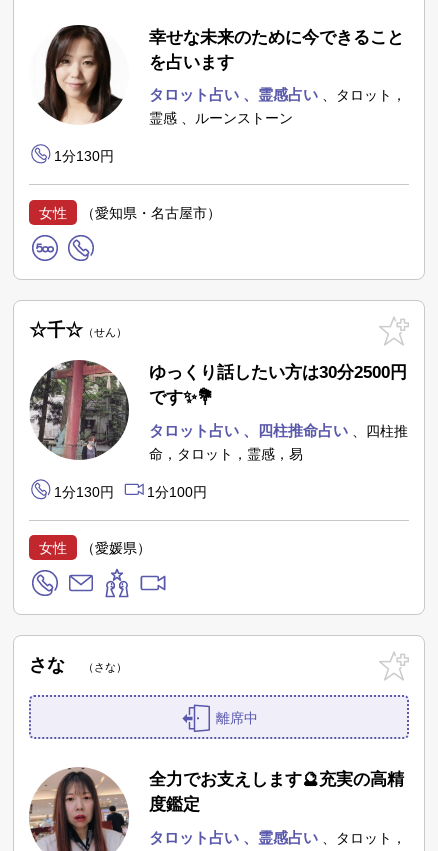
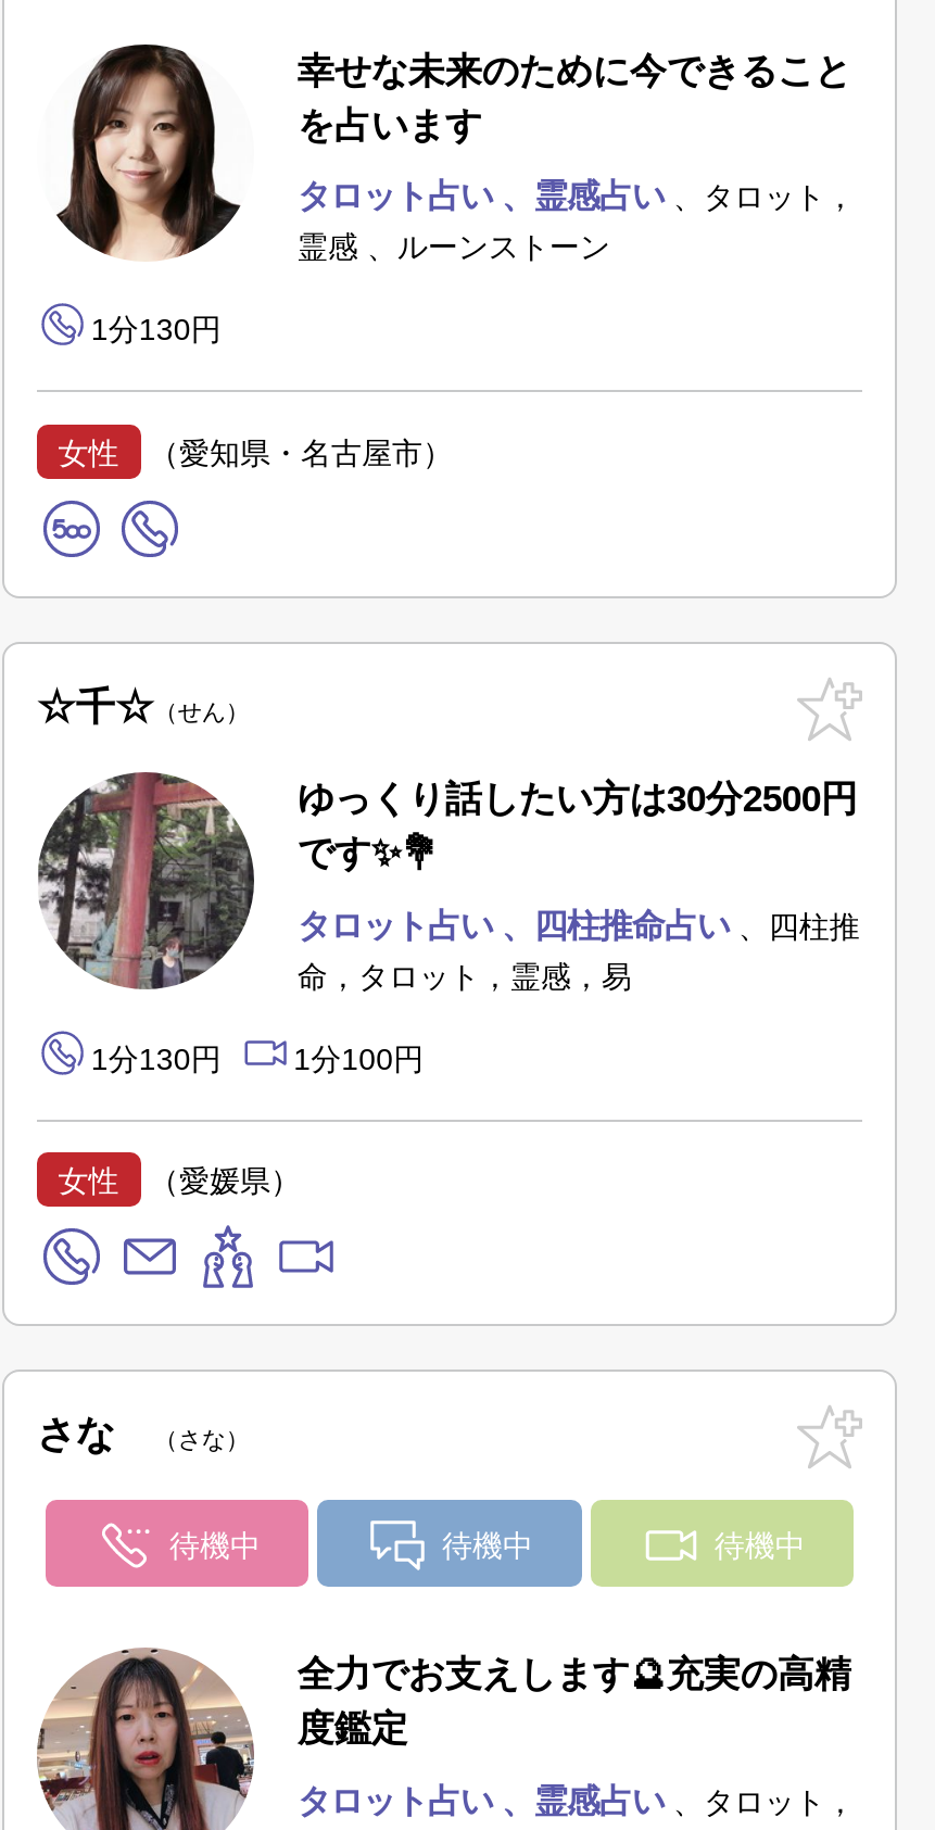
- 離席中
+ 待機中
+ 待機中
+ 待機中
